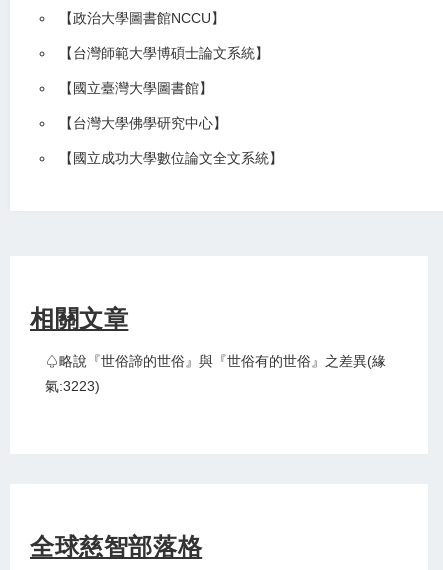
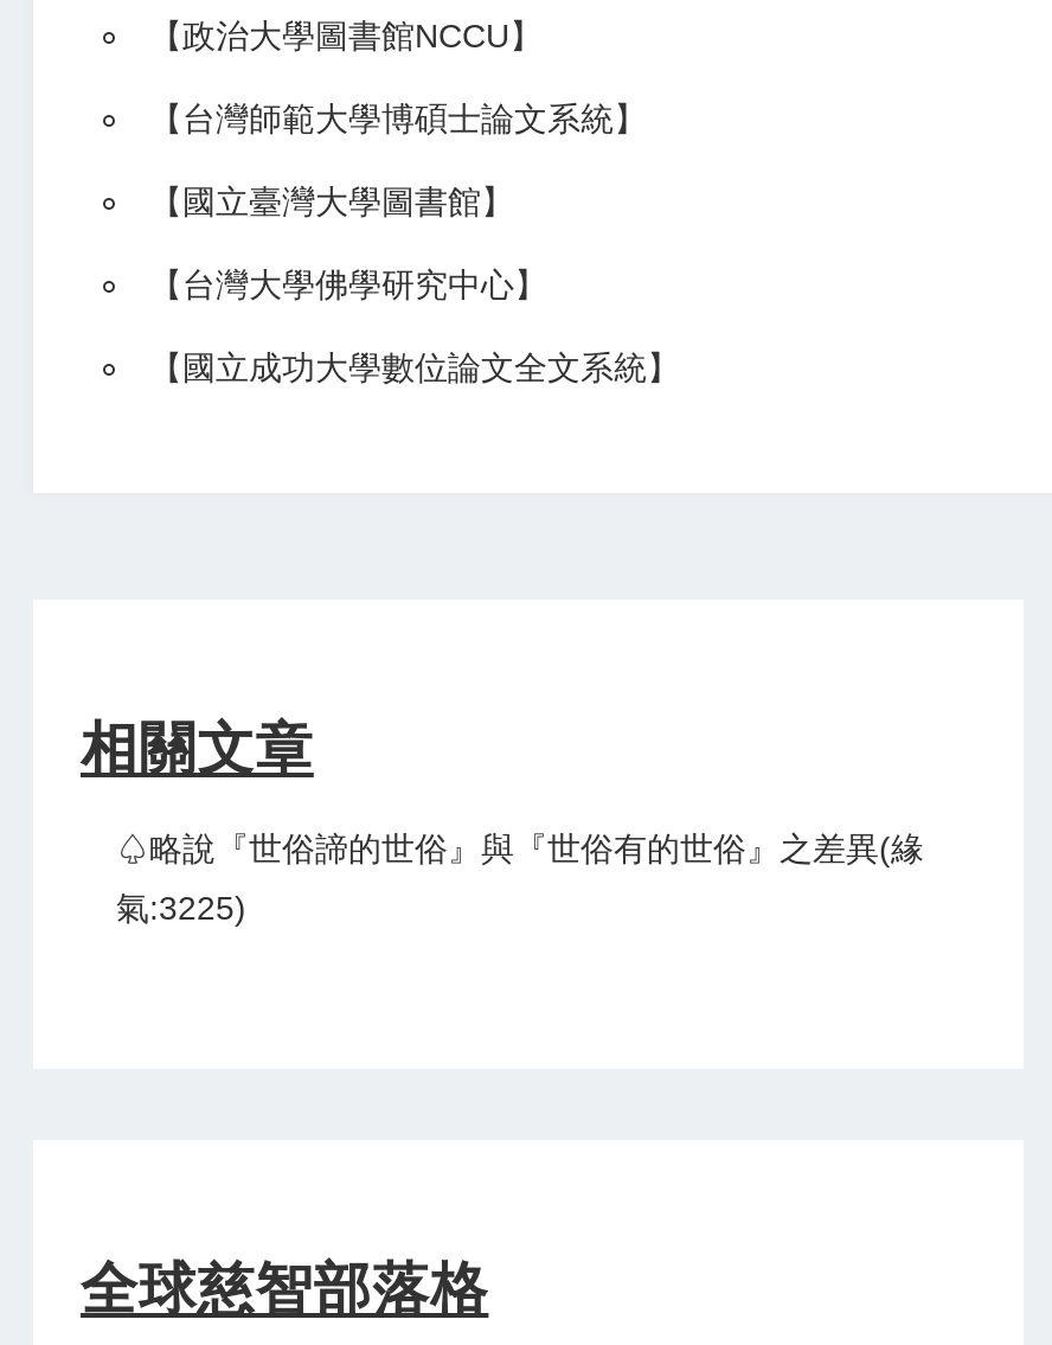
- 氣:3223)
+ 氣:3225)
